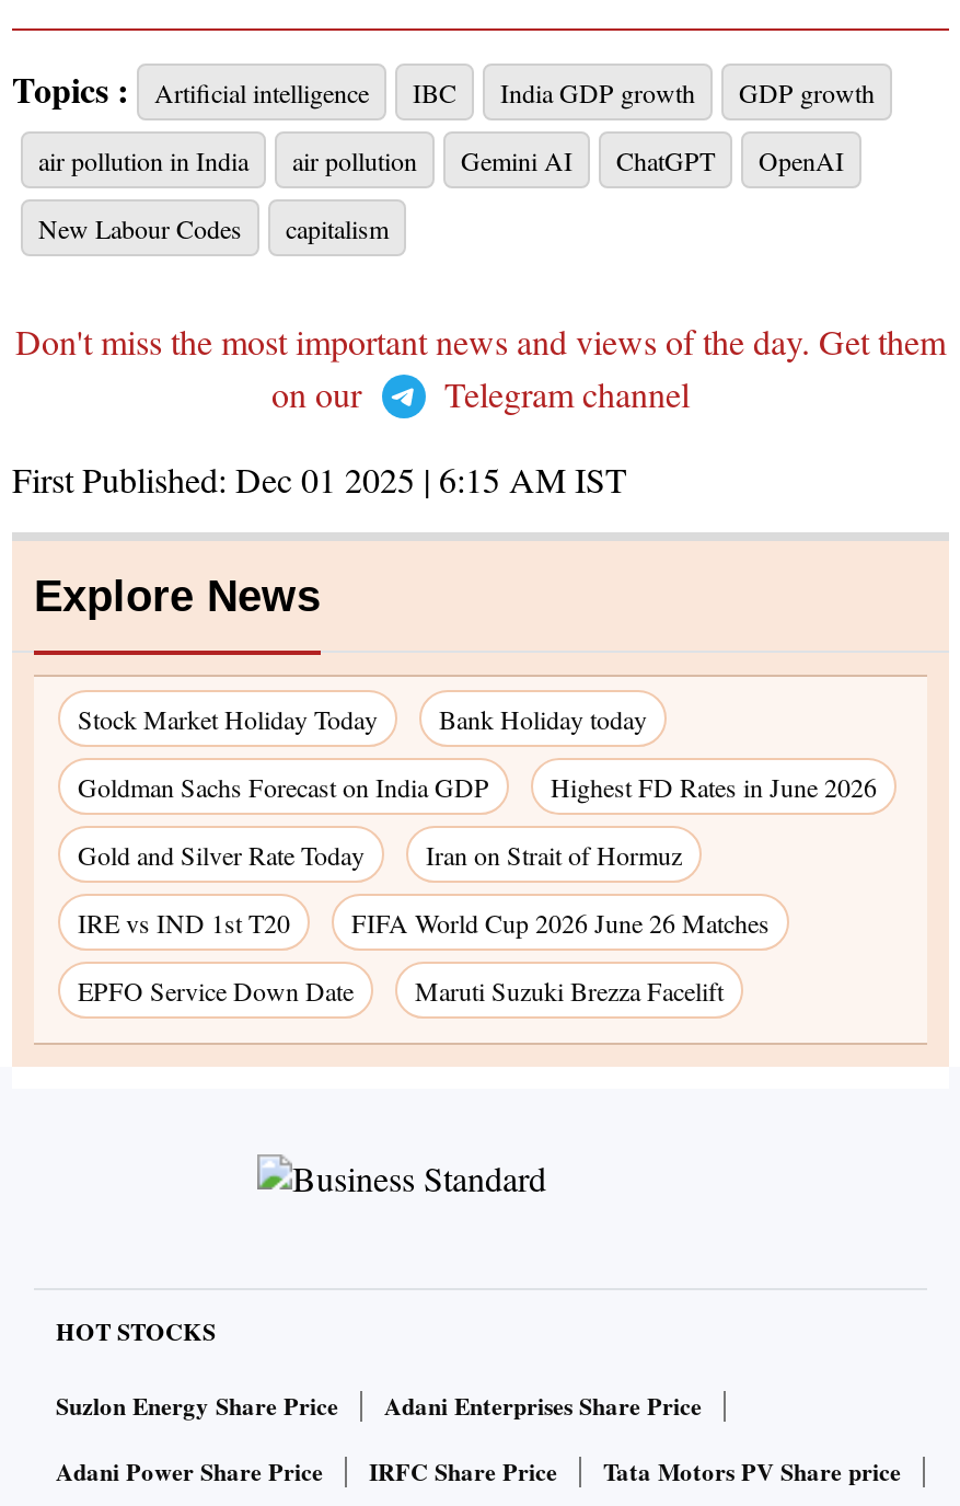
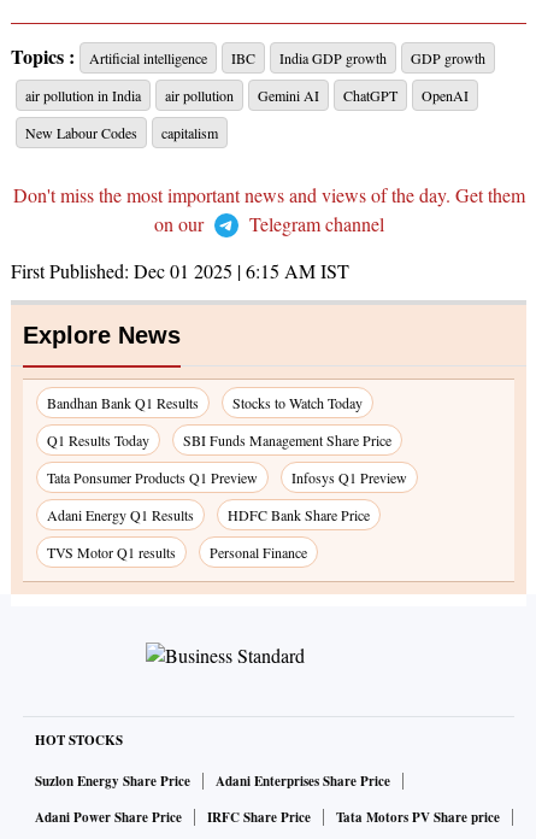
- Stock Market Holiday Today
- Bank Holiday today
+ Bandhan Bank Q1 Results
+ Stocks to Watch Today

- Goldman Sachs Forecast on India GDP
- Highest FD Rates in June 2026
+ Q1 Results Today
+ SBI Funds Management Share Price

- Gold and Silver Rate Today
- Iran on Strait of Hormuz
+ Tata Ponsumer Products Q1 Preview
+ Infosys Q1 Preview

- IRE vs IND 1st T20
- FIFA World Cup 2026 June 26 Matches
+ Adani Energy Q1 Results
+ HDFC Bank Share Price

- EPFO Service Down Date
- Maruti Suzuki Brezza Facelift
+ TVS Motor Q1 results
+ Personal Finance
